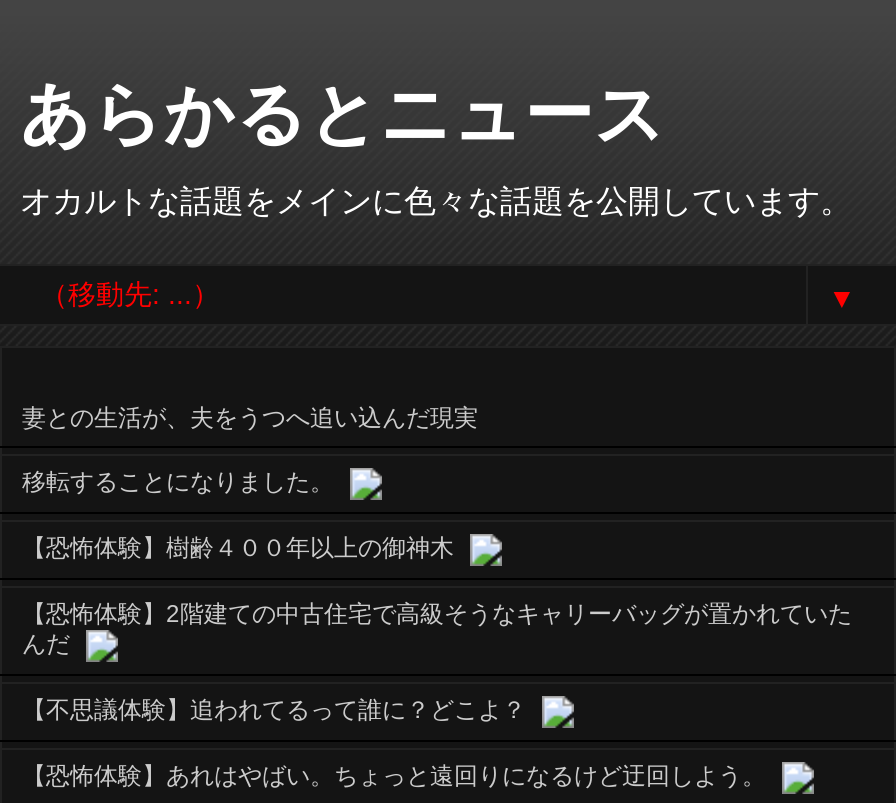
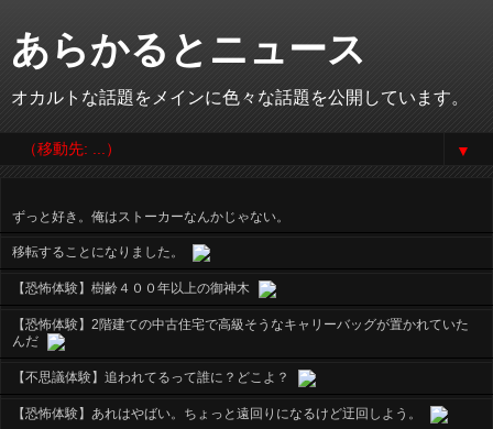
- 妻との生活が、夫をうつへ追い込んだ現実
+ ずっと好き。俺はストーカーなんかじゃない。
